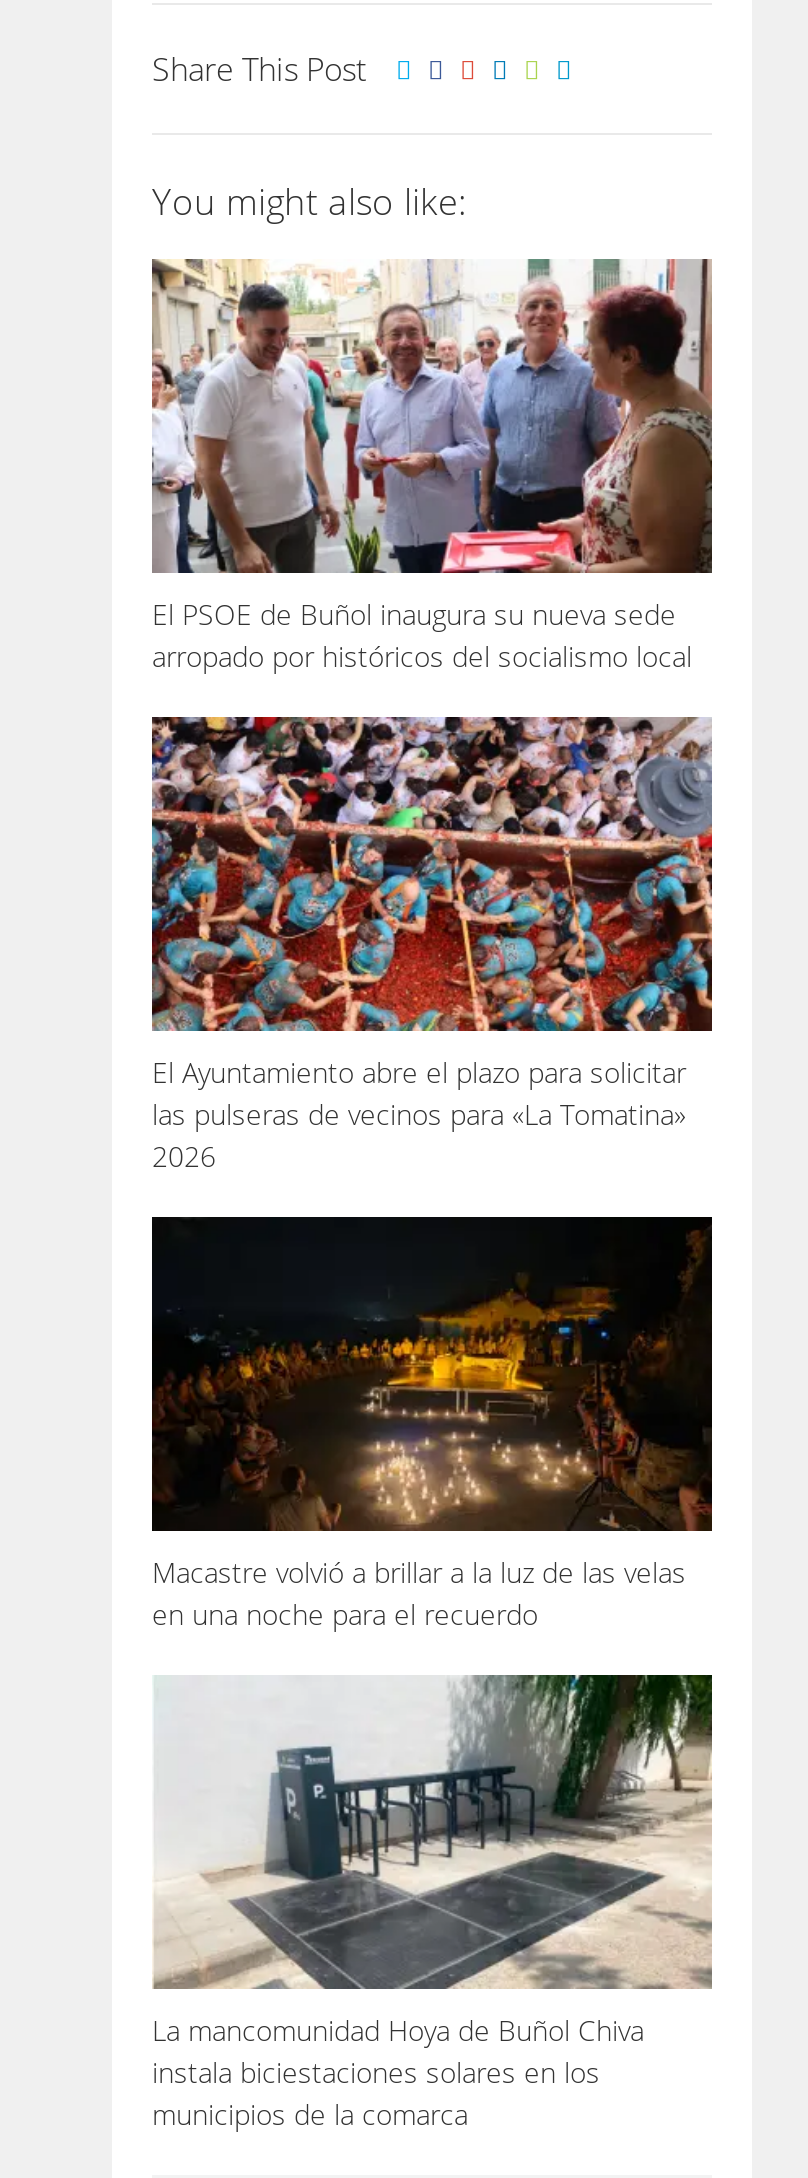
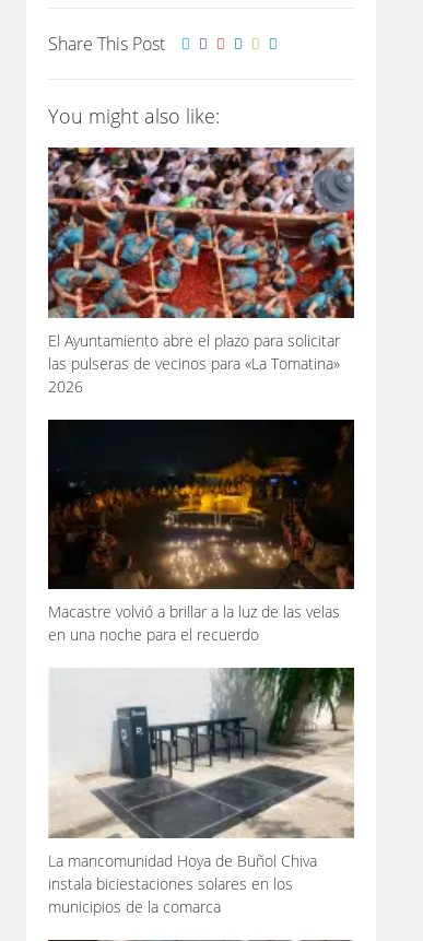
- [image]
- El PSOE de Buñol inaugura su nueva sede
- arropado por históricos del socialismo local
